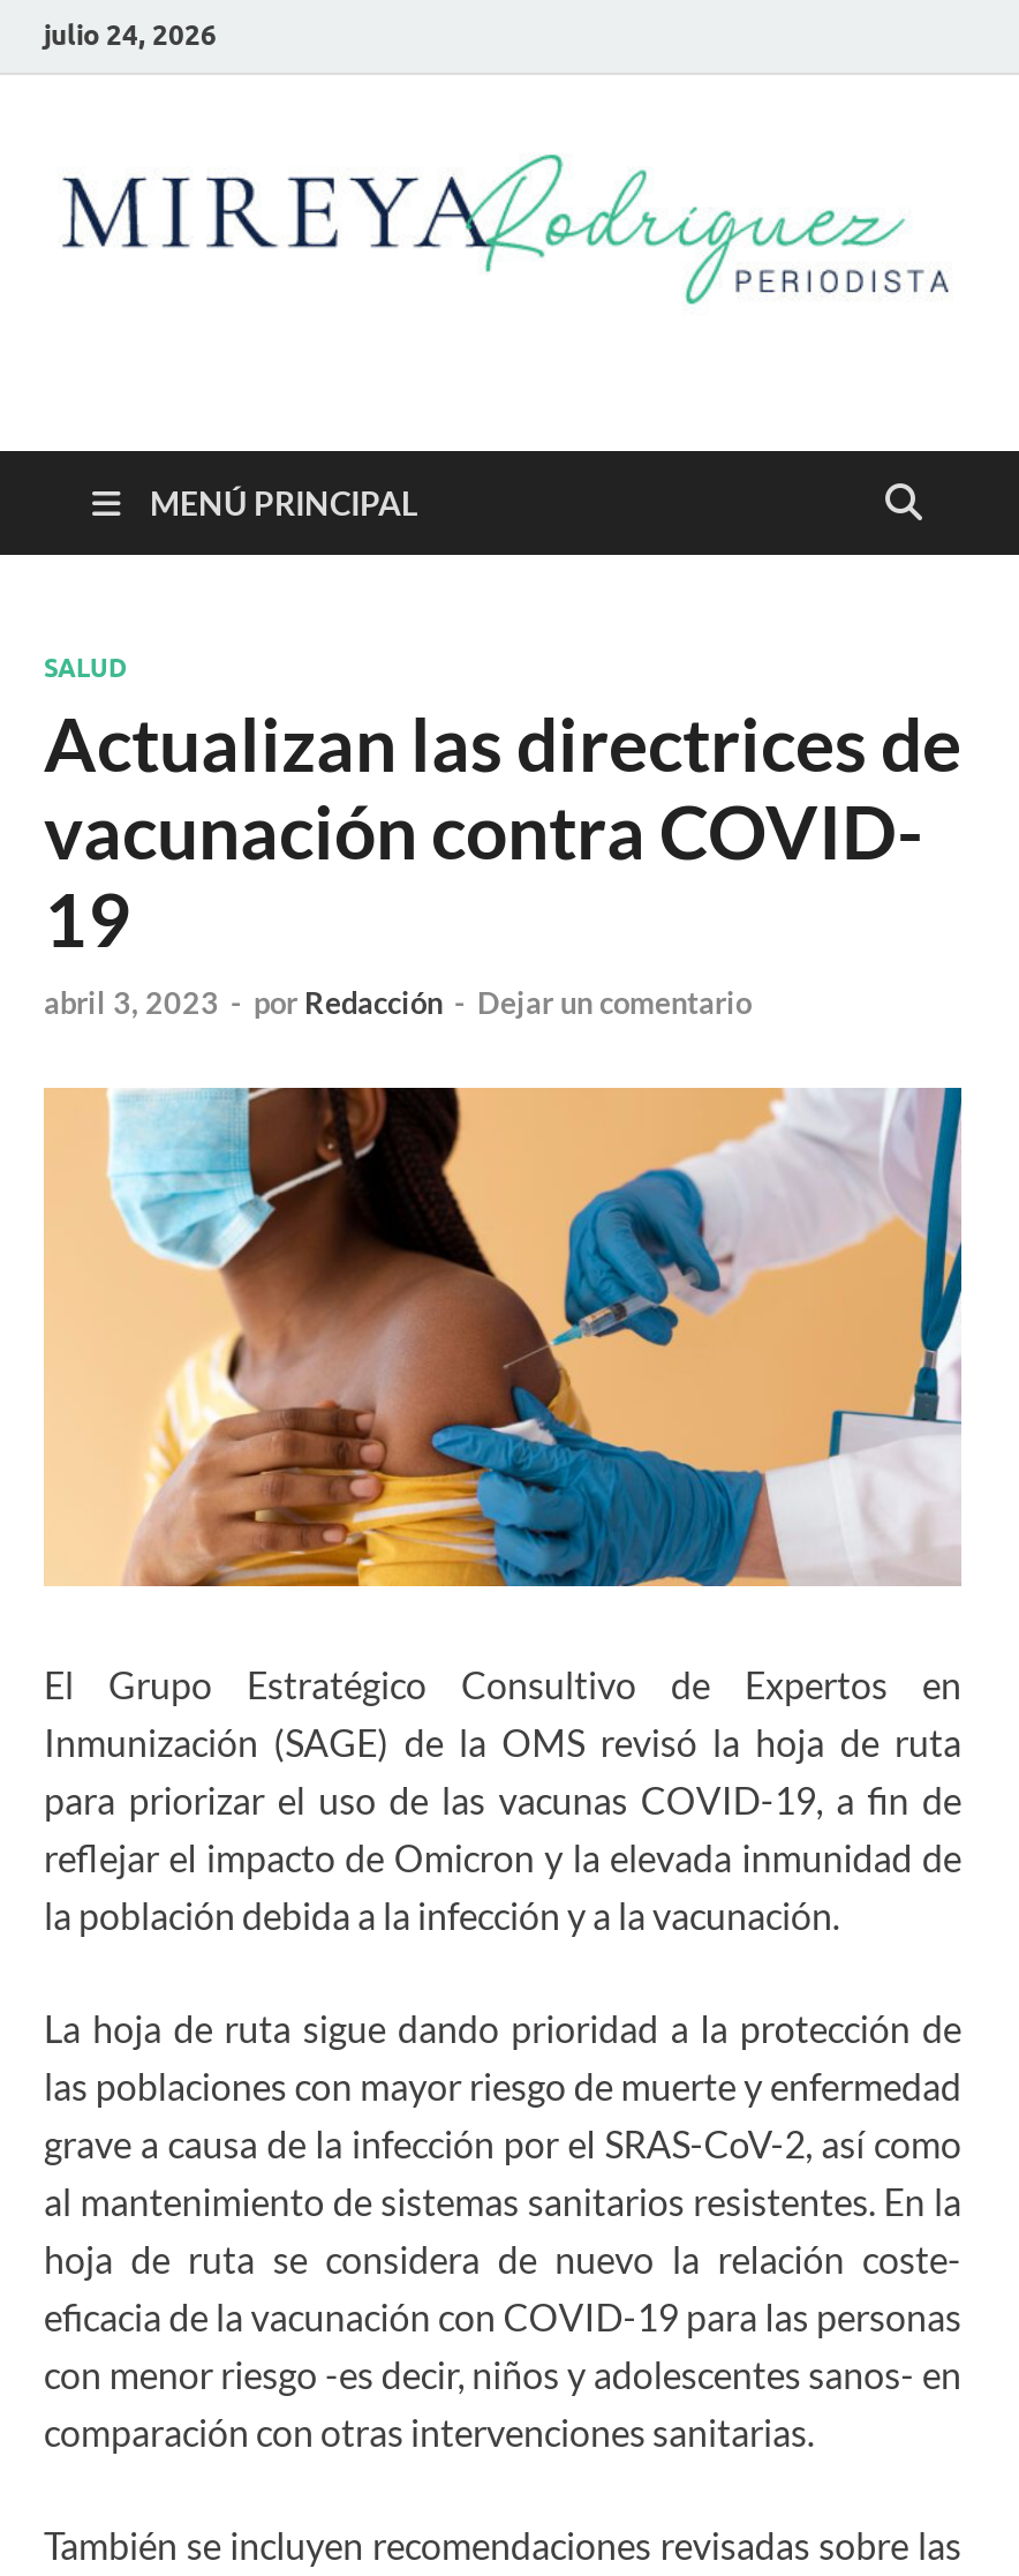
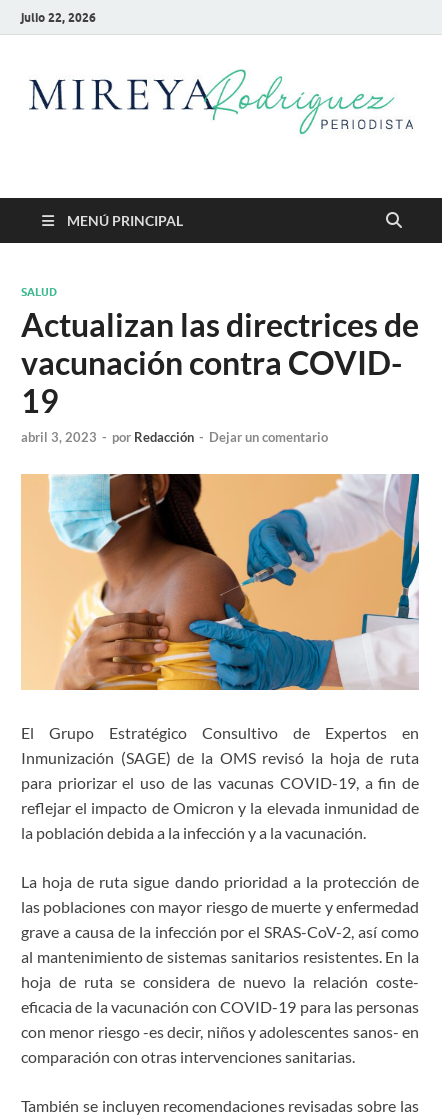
- julio 24, 2026
+ julio 22, 2026
